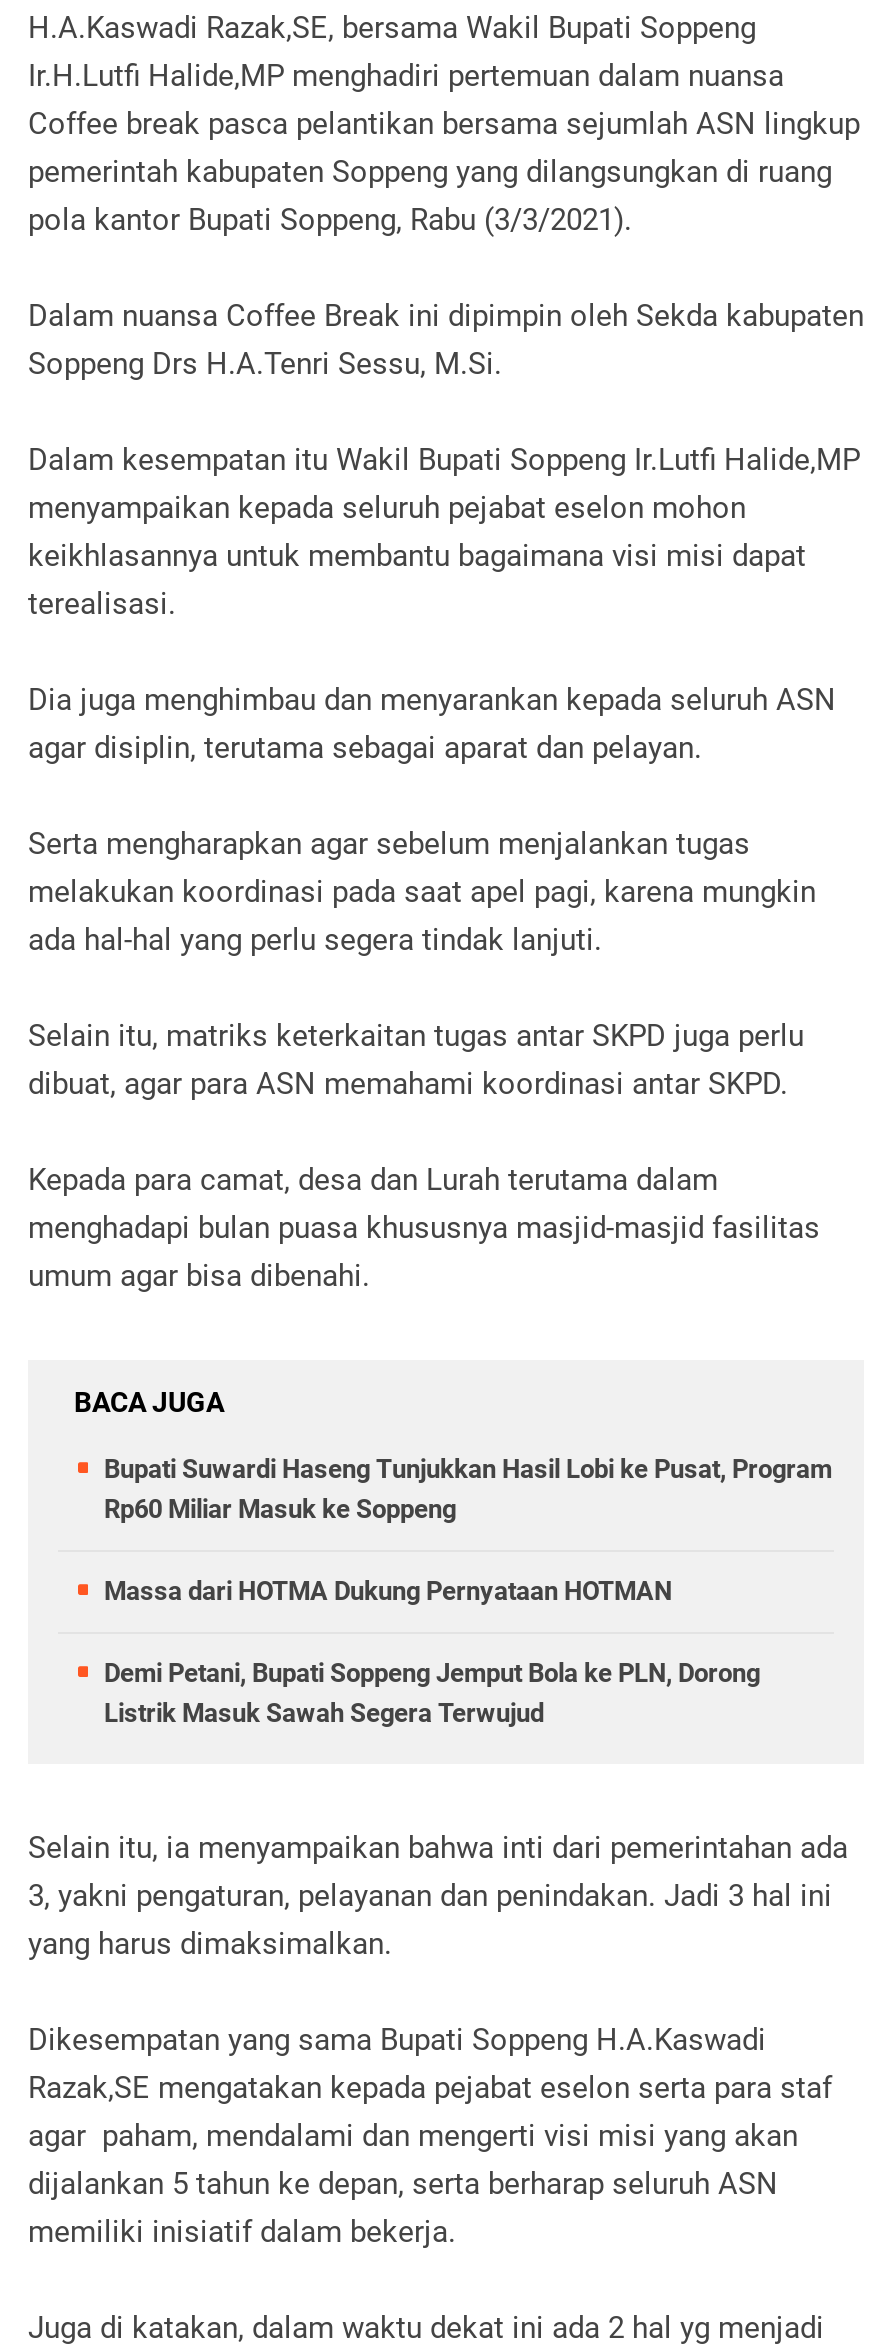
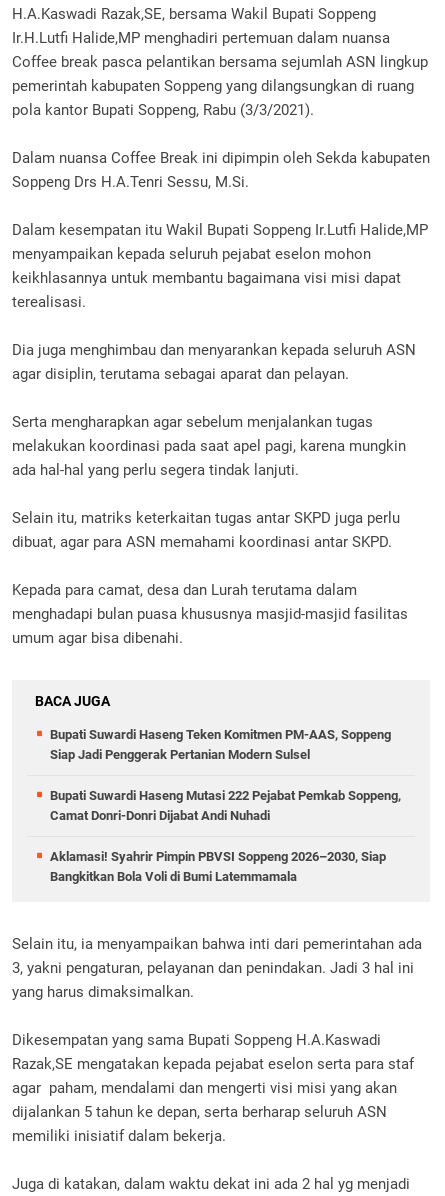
- Bupati Suwardi Haseng Tunjukkan Hasil Lobi ke Pusat, Program
- Rp60 Miliar Masuk ke Soppeng
+ Bupati Suwardi Haseng Teken Komitmen PM-AAS, Soppeng
+ Siap Jadi Penggerak Pertanian Modern Sulsel

- Massa dari HOTMA Dukung Pernyataan HOTMAN
+ Bupati Suwardi Haseng Mutasi 222 Pejabat Pemkab Soppeng,
+ Camat Donri-Donri Dijabat Andi Nuhadi

- Demi Petani, Bupati Soppeng Jemput Bola ke PLN, Dorong
- Listrik Masuk Sawah Segera Terwujud
+ Aklamasi! Syahrir Pimpin PBVSI Soppeng 2026–2030, Siap
+ Bangkitkan Bola Voli di Bumi Latemmamala
